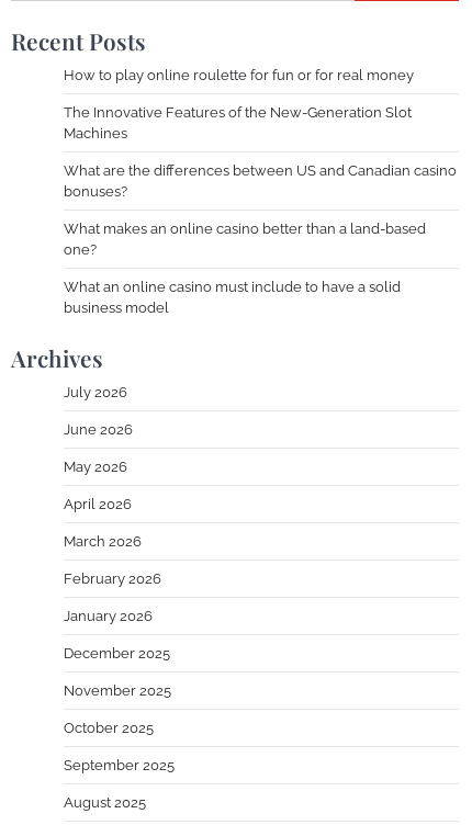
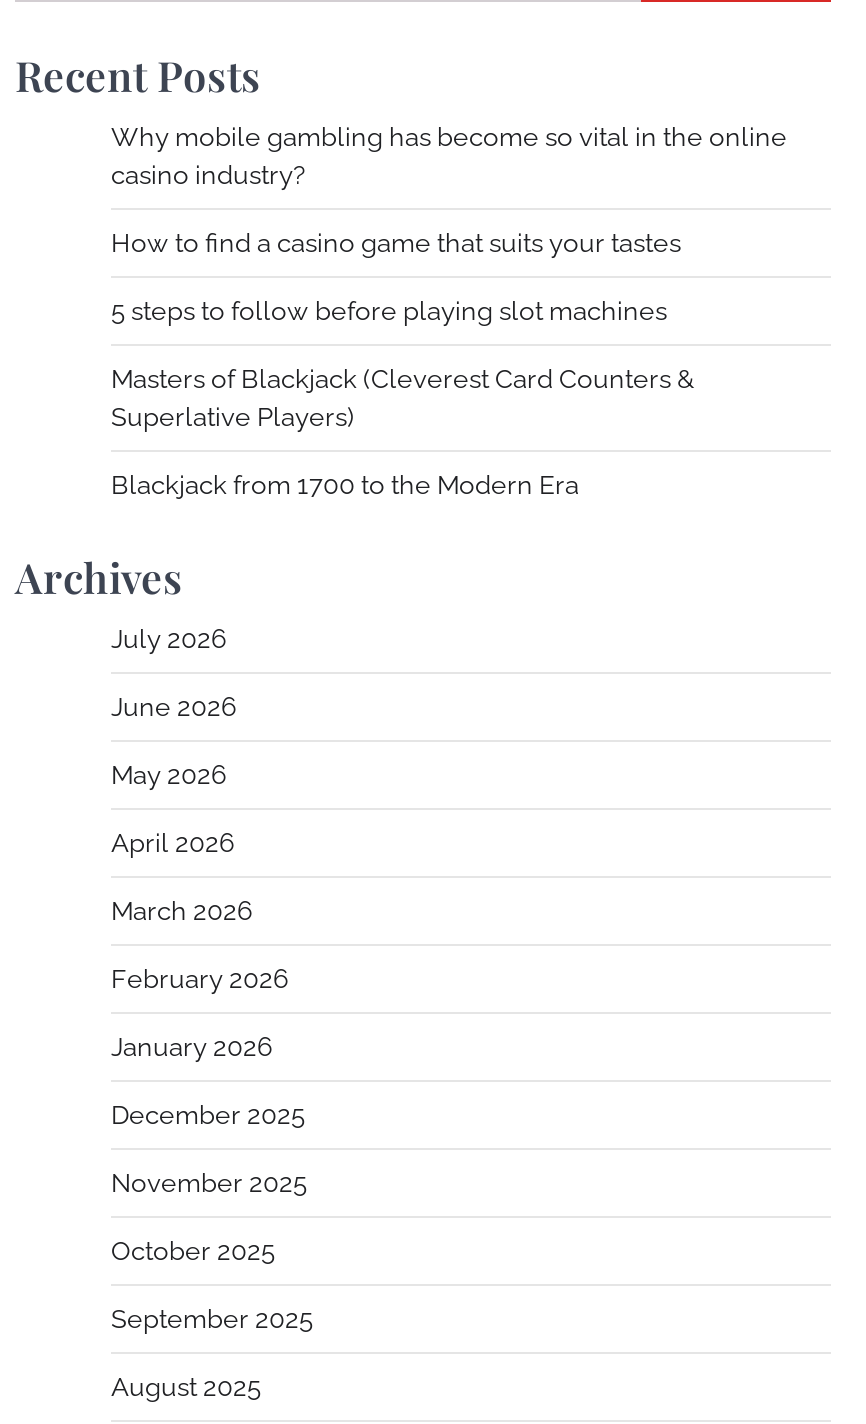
- How to play online roulette for fun or for real money
+ Why mobile gambling has become so vital in the online
+ casino industry?

- The Innovative Features of the New-Generation Slot
- Machines
+ How to find a casino game that suits your tastes

- What are the differences between US and Canadian casino
- bonuses?
+ 5 steps to follow before playing slot machines

- What makes an online casino better than a land-based
- one?
+ Masters of Blackjack (Cleverest Card Counters &
+ Superlative Players)

- What an online casino must include to have a solid
- business model
+ Blackjack from 1700 to the Modern Era
